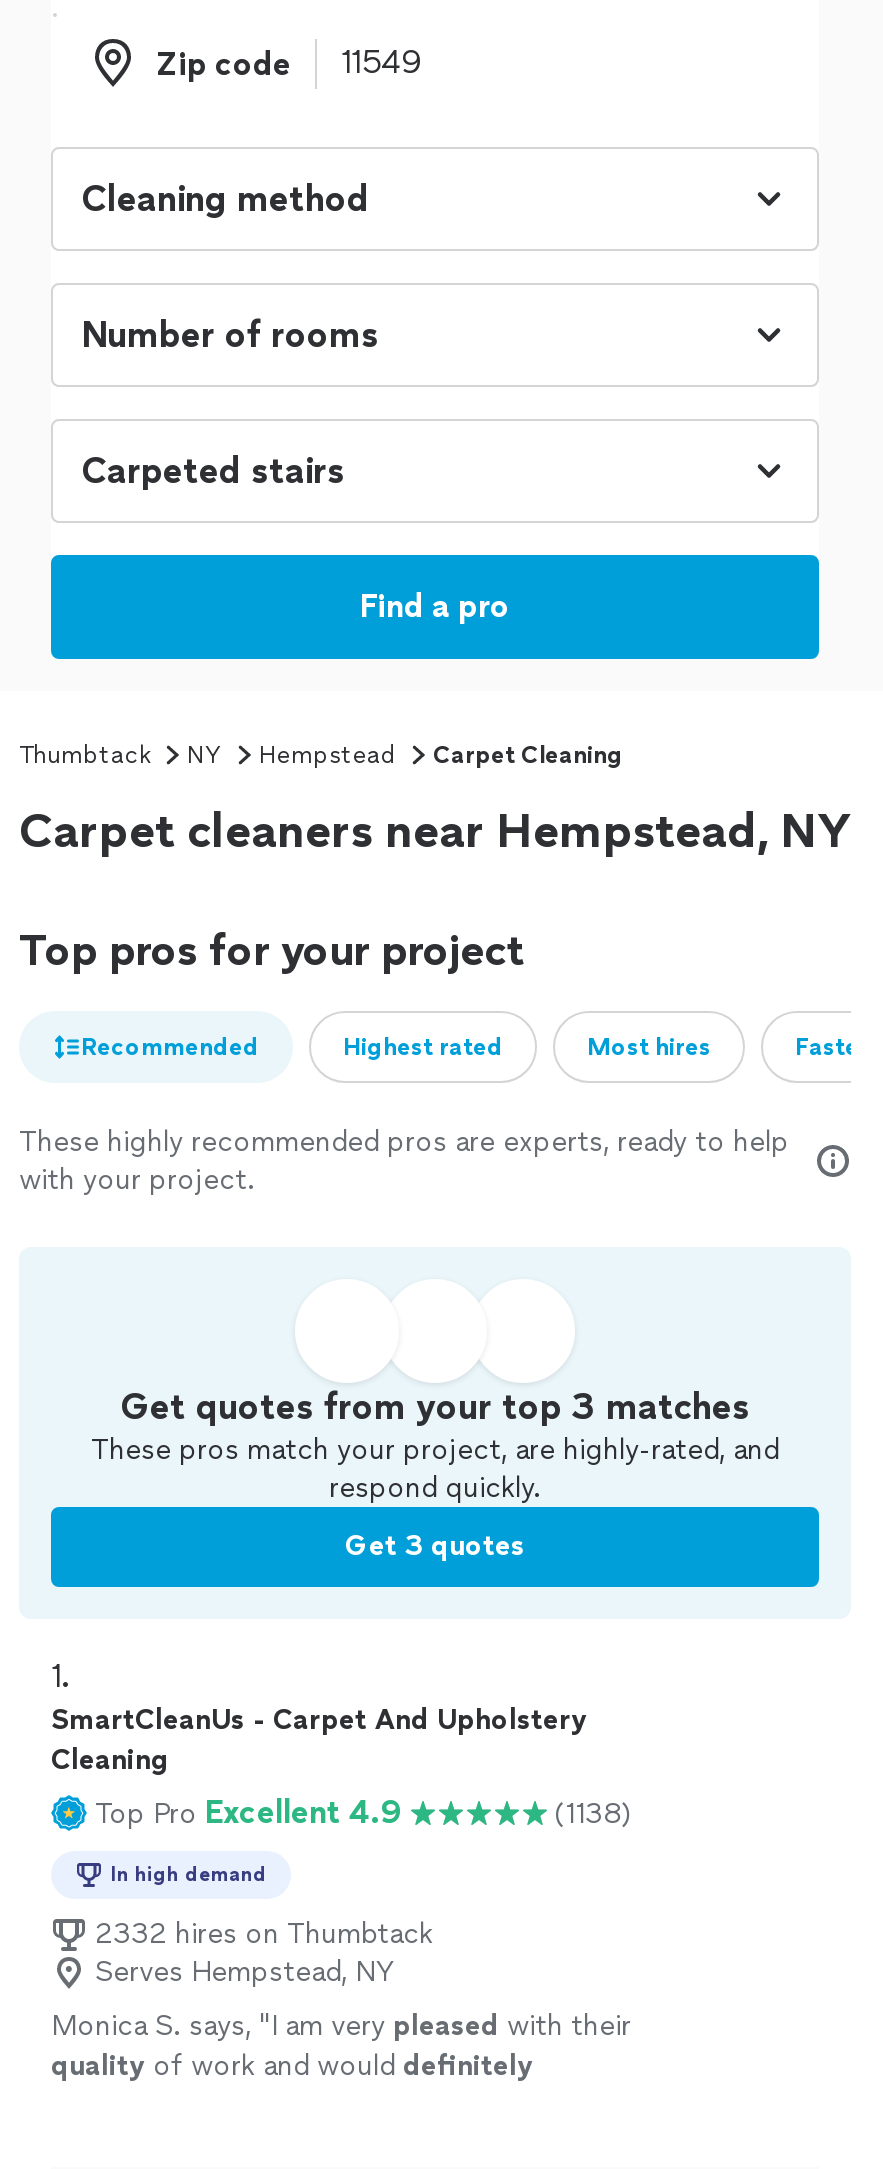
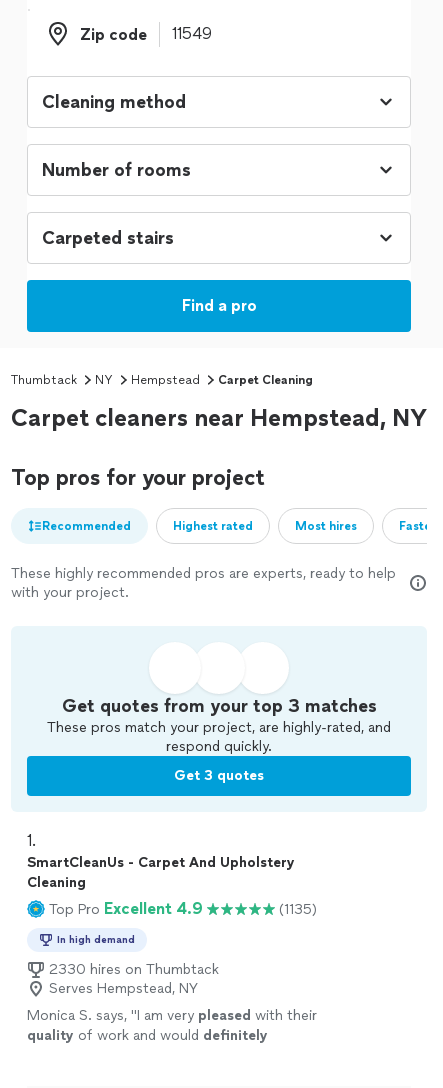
- (1138)
+ (1135)

- 2332 hires on Thumbtack
+ 2330 hires on Thumbtack
